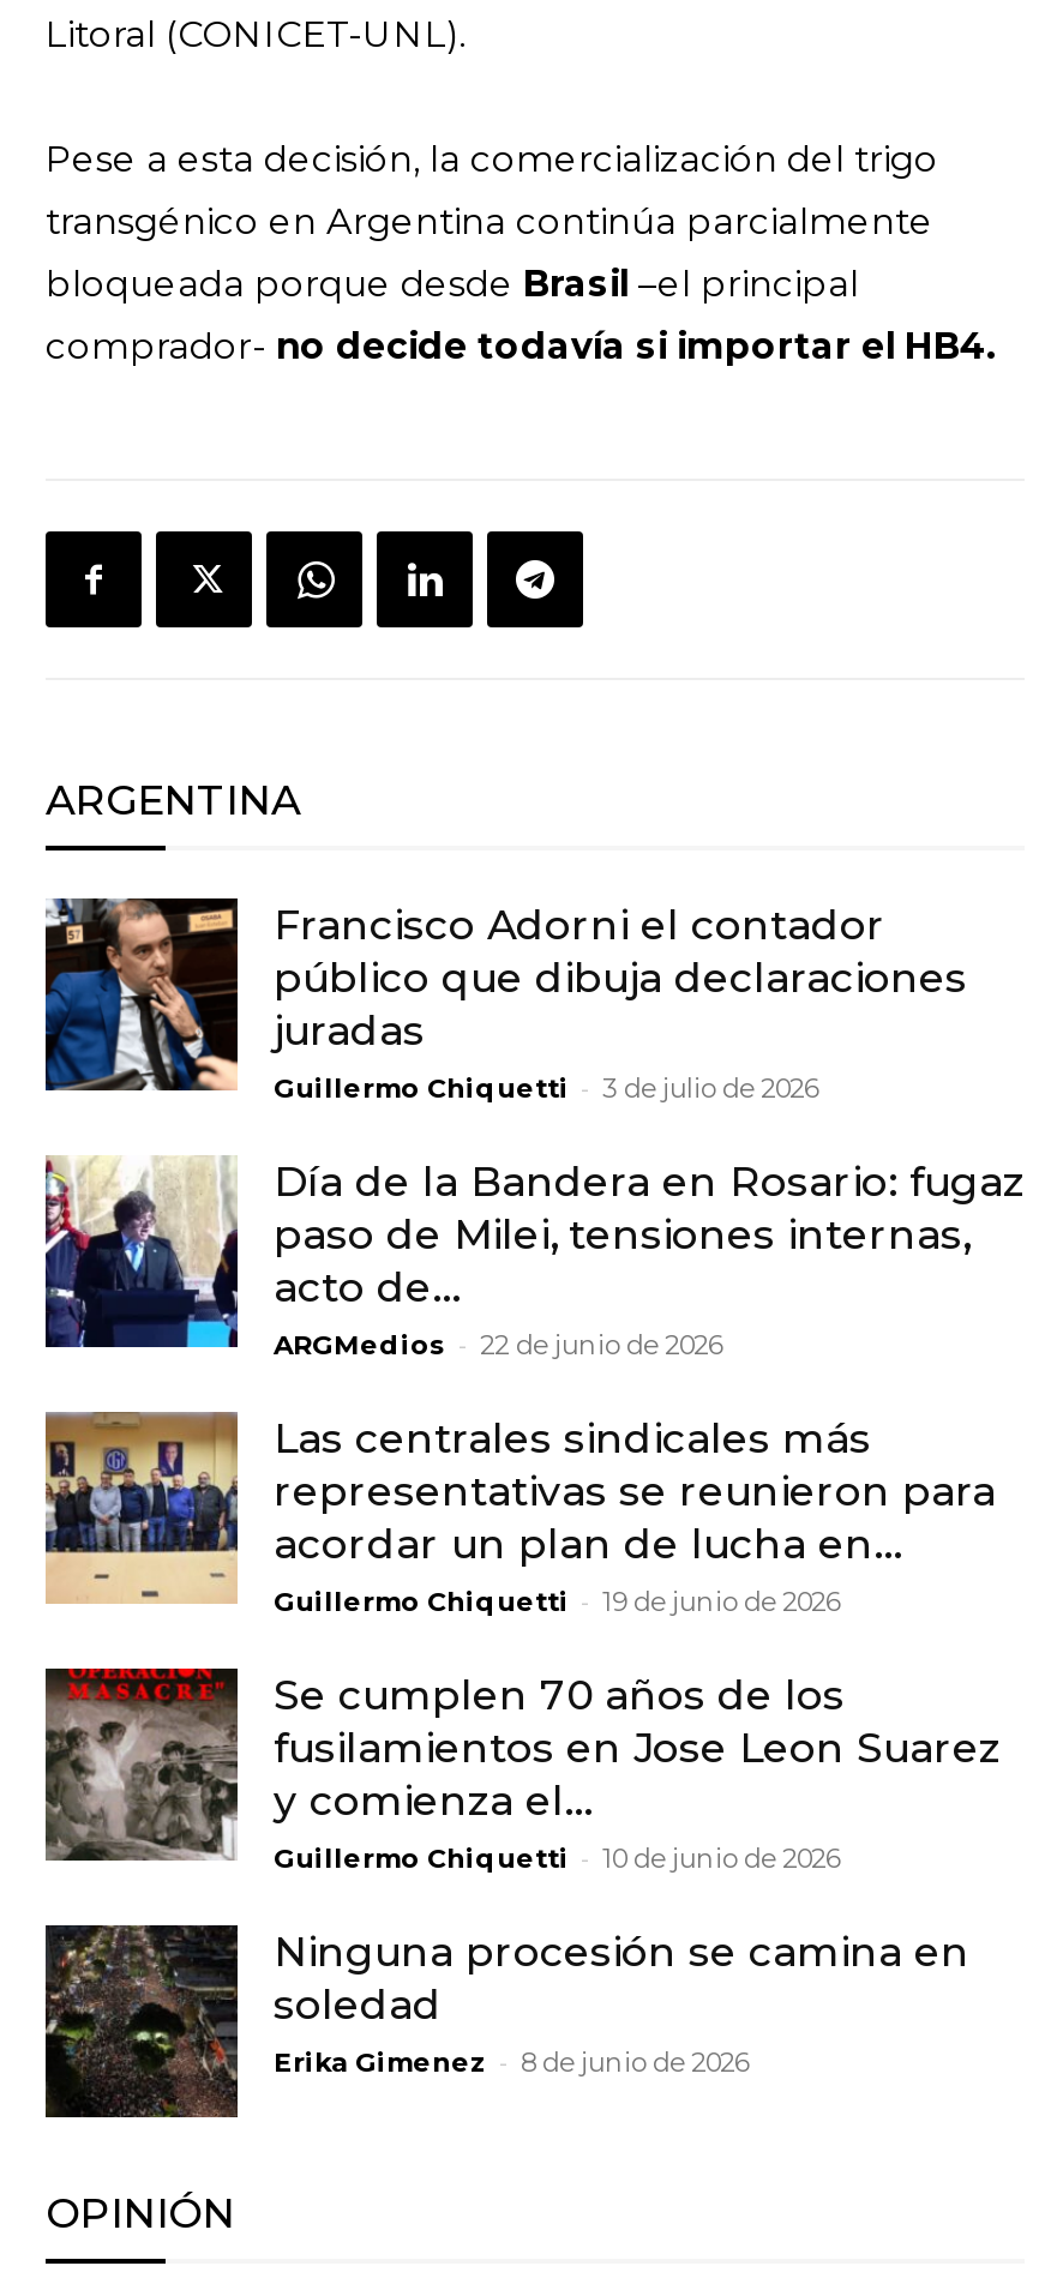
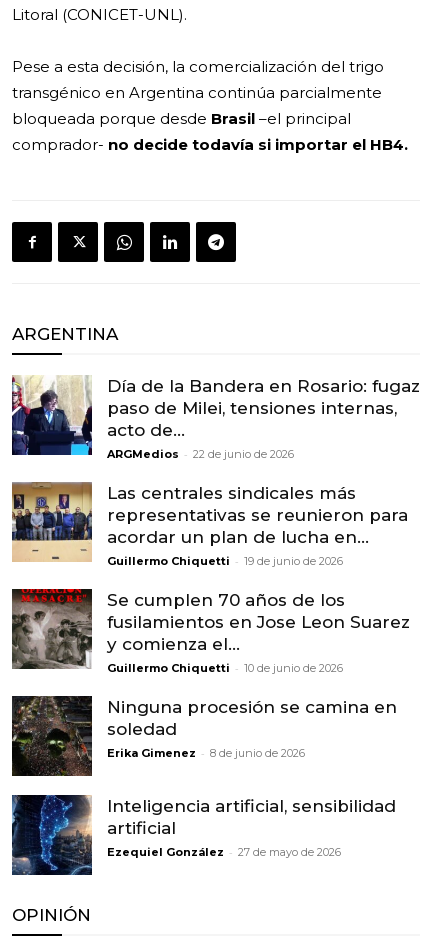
- [image]
- Francisco Adorni el contador
- público que dibuja declaraciones
- juradas
- Guillermo Chiquetti - 3 de julio de 2026

moved up: [image] | Día de la Bandera en Rosario: fugaz | paso de Milei, tensiones internas, | ... | soledad | Erika Gimenez - 8 de junio de 2026

+ [image]
+ Inteligencia artificial, sensibilidad
+ artificial
+ Ezequiel González - 27 de mayo de 2026
